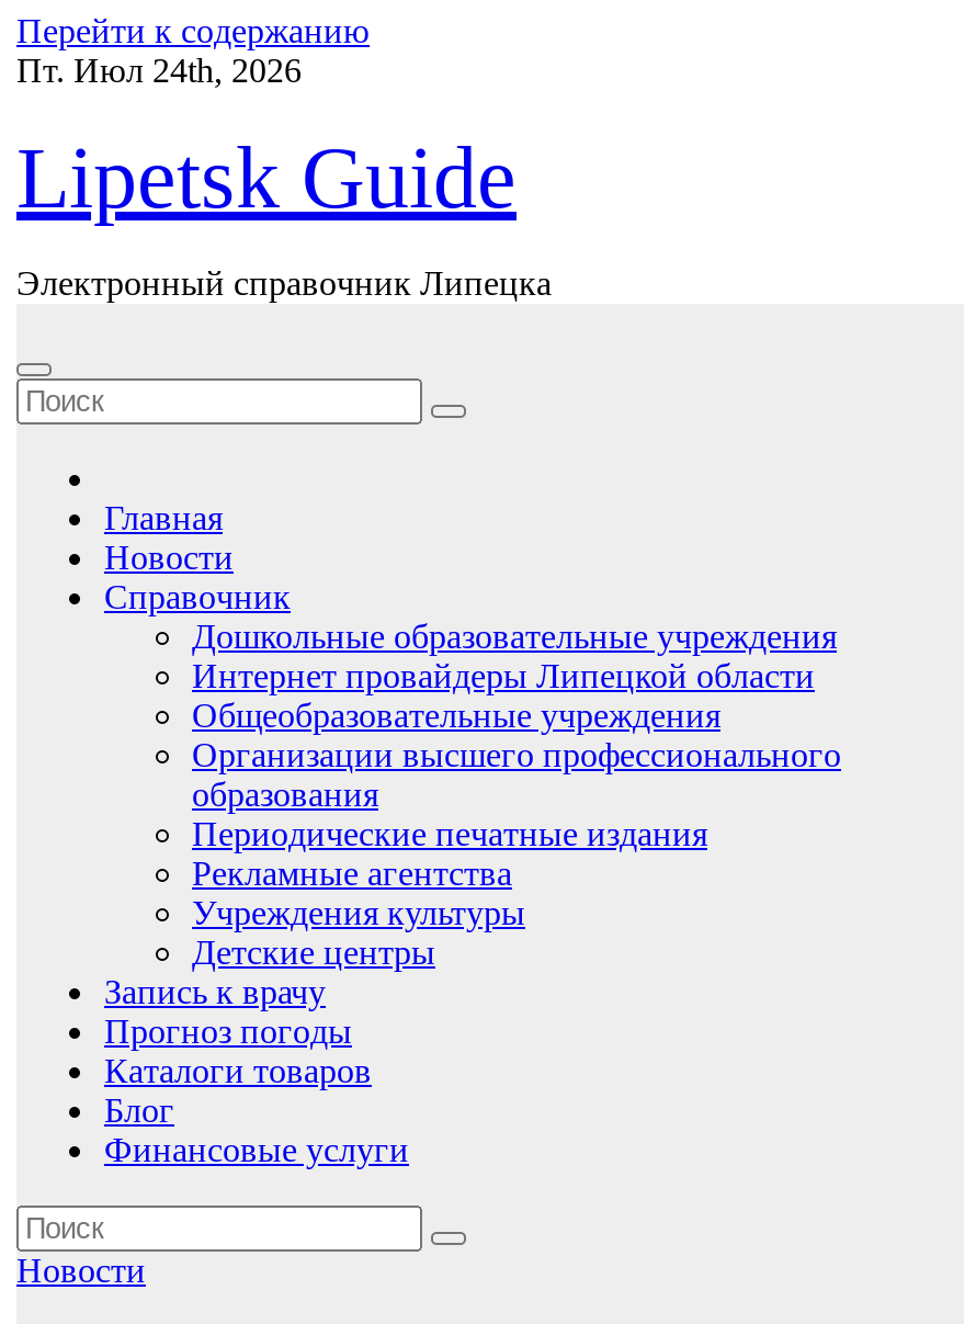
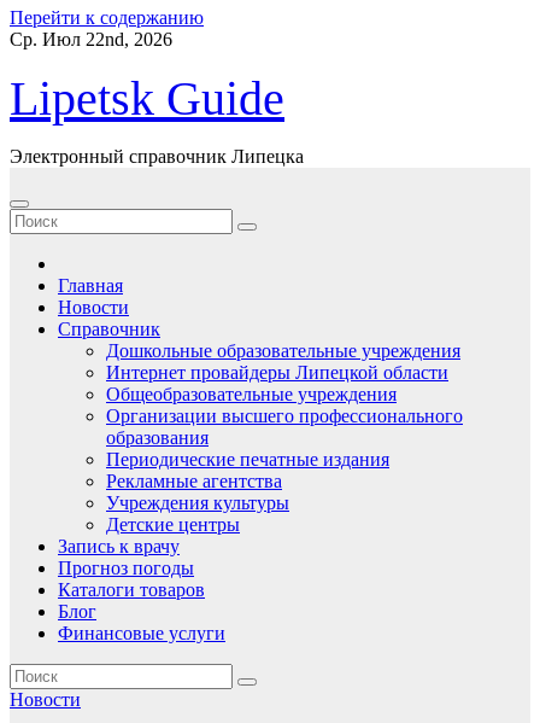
- Пт. Июл 24th, 2026
+ Ср. Июл 22nd, 2026
